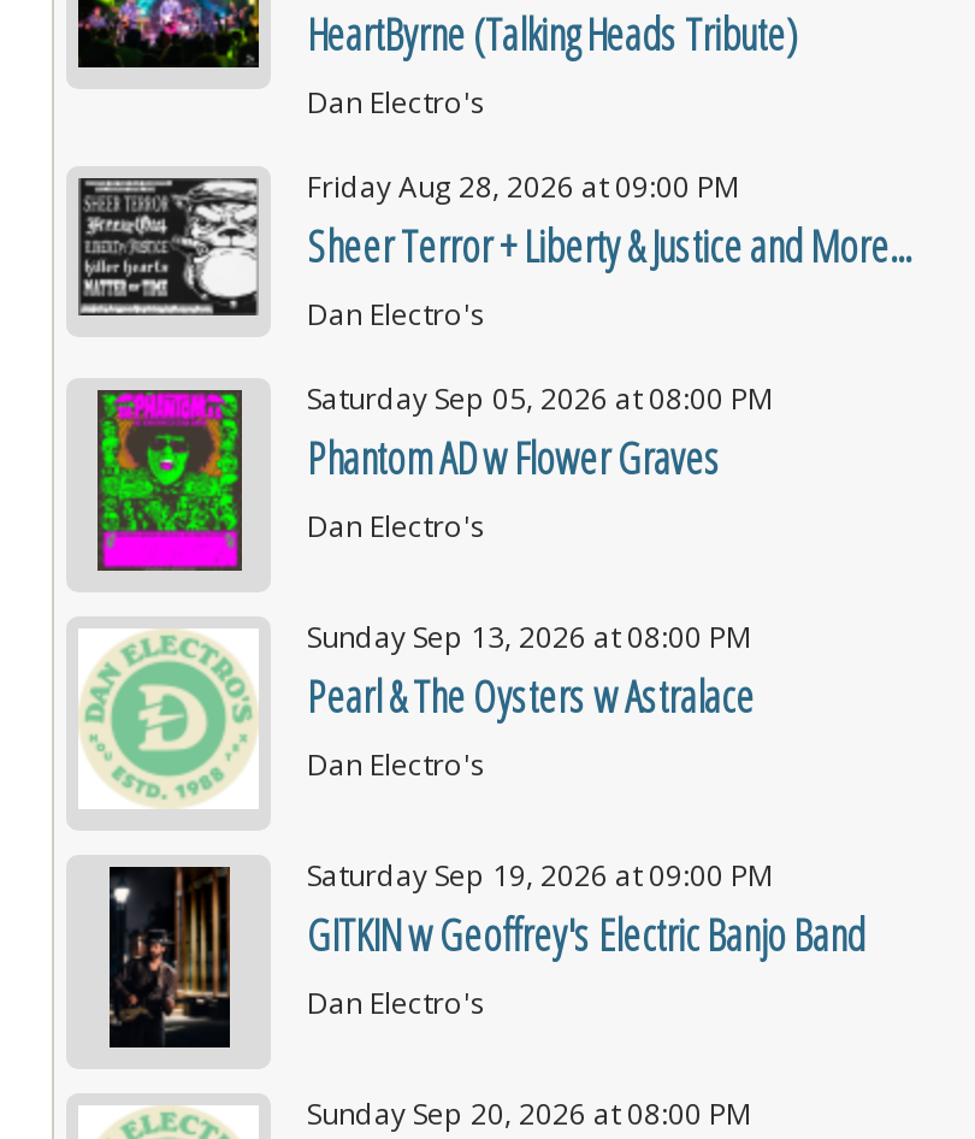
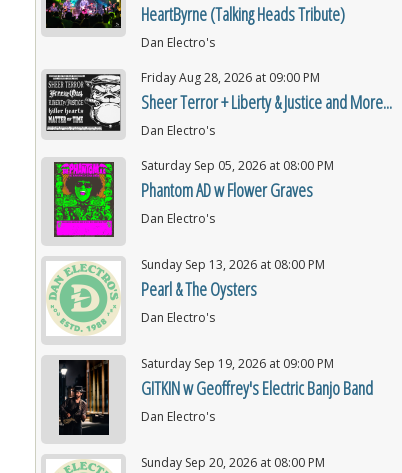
- Pearl & The Oysters w Astralace
+ Pearl & The Oysters
